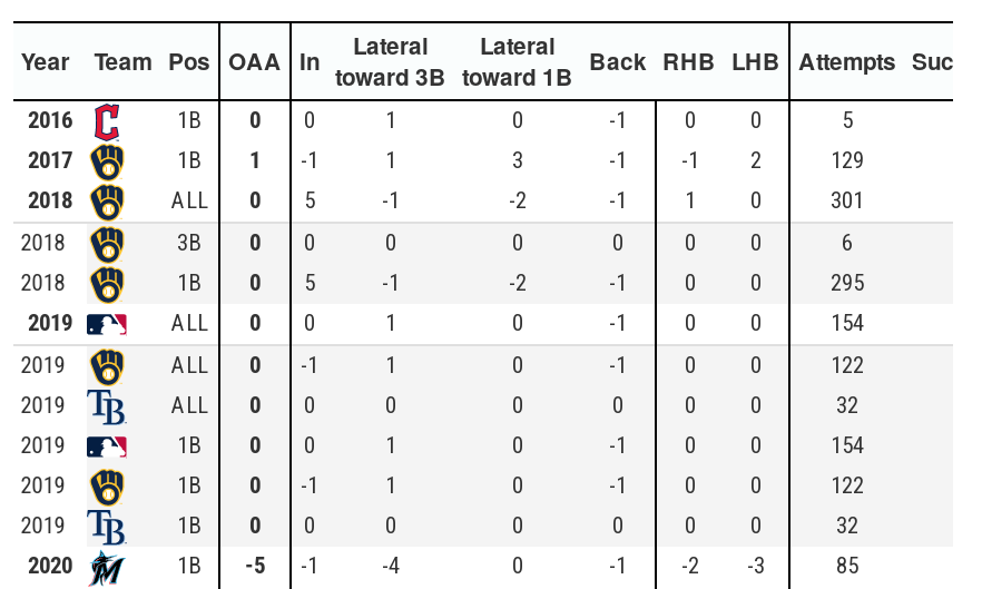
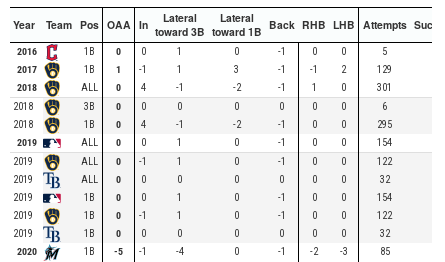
- ALL 0 5
+ ALL 0 4

- 1B 0 5
+ 1B 0 4
